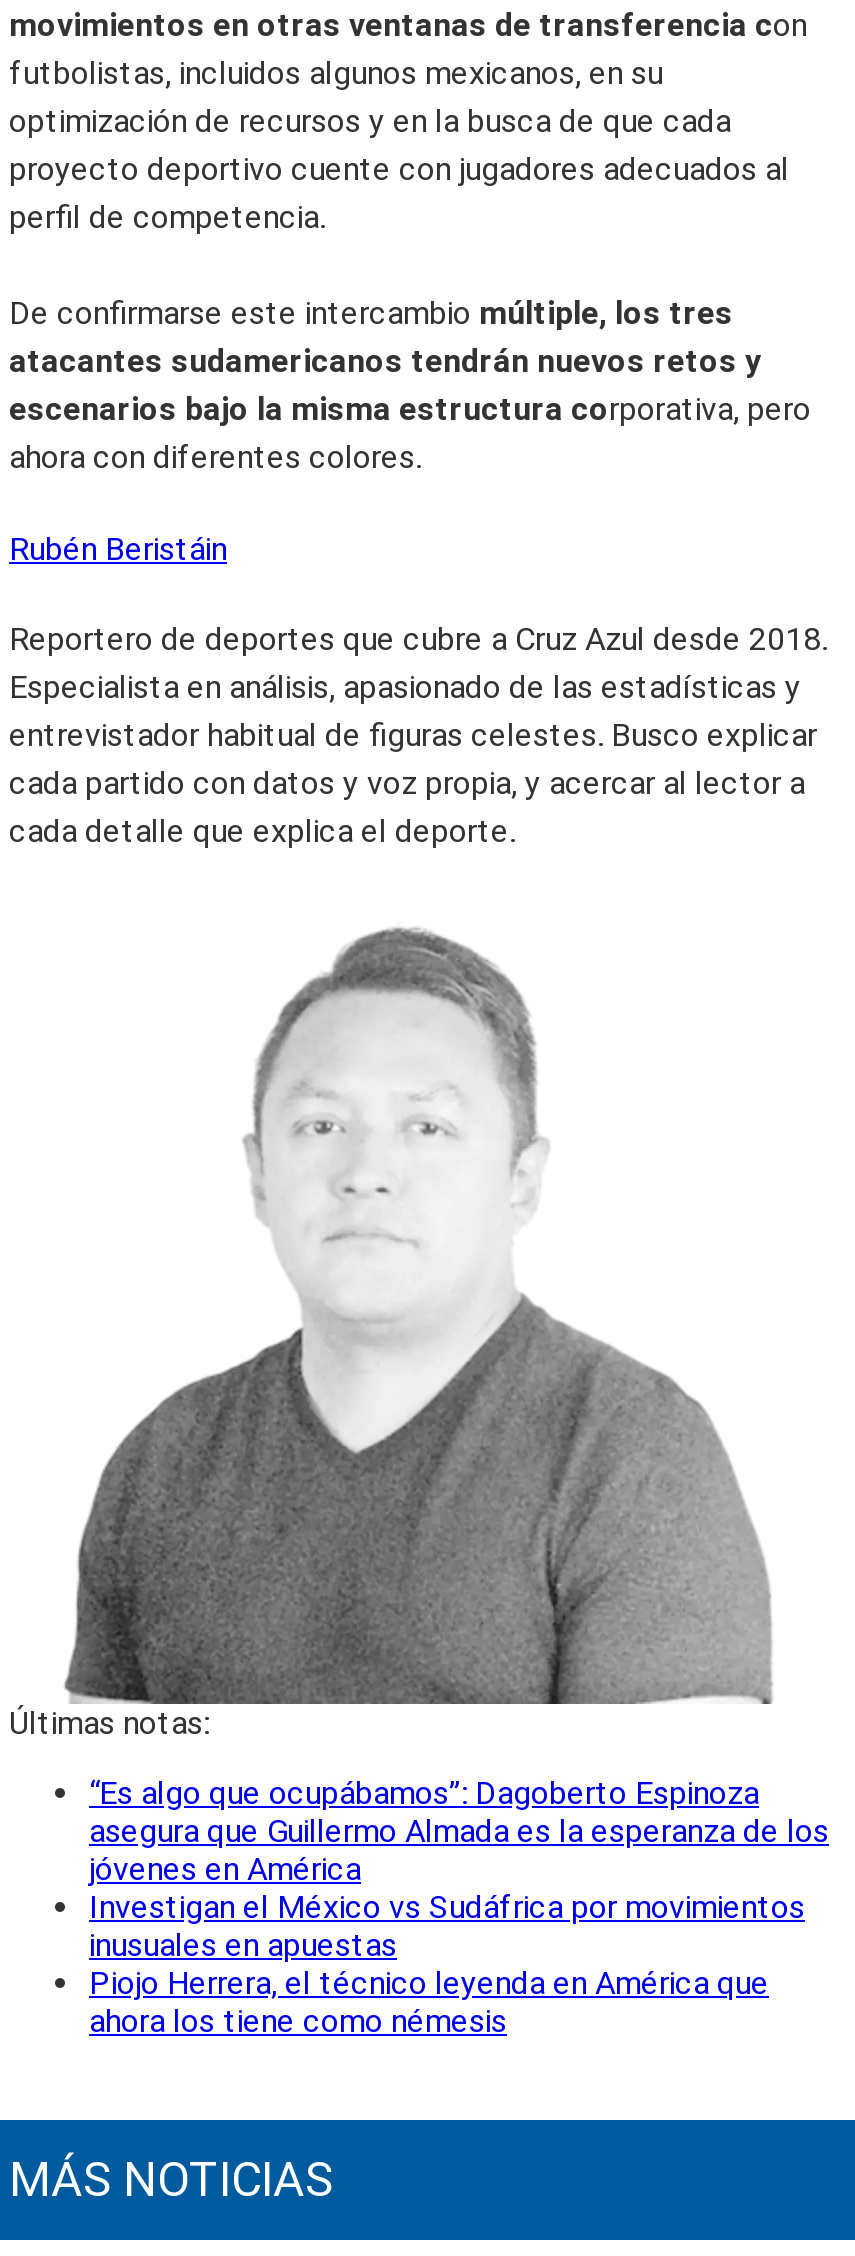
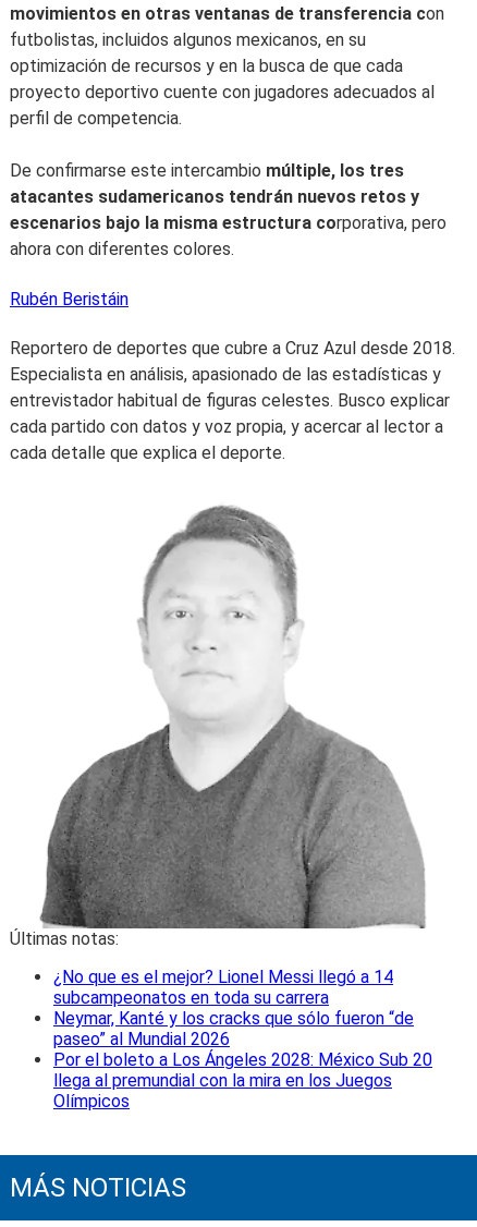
- “Es algo que ocupábamos”: Dagoberto Espinoza
- asegura que Guillermo Almada es la esperanza de los
- jóvenes en América
- Investigan el México vs Sudáfrica por movimientos
- inusuales en apuestas
- Piojo Herrera, el técnico leyenda en América que
- ahora los tiene como némesis
+ ¿No que es el mejor? Lionel Messi llegó a 14
+ subcampeonatos en toda su carrera
+ Neymar, Kanté y los cracks que sólo fueron “de
+ paseo” al Mundial 2026
+ Por el boleto a Los Ángeles 2028: México Sub 20
+ llega al premundial con la mira en los Juegos
+ Olímpicos
